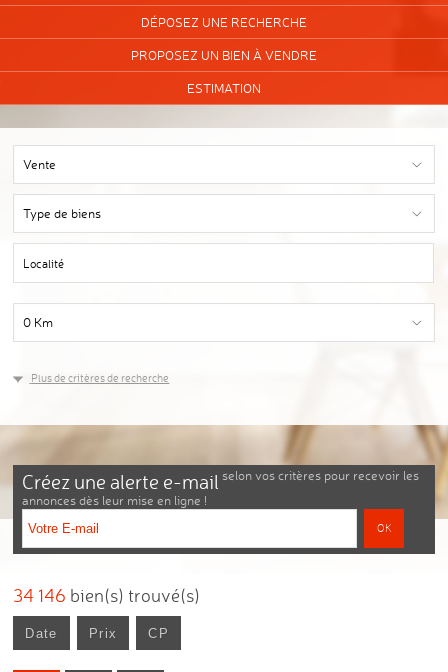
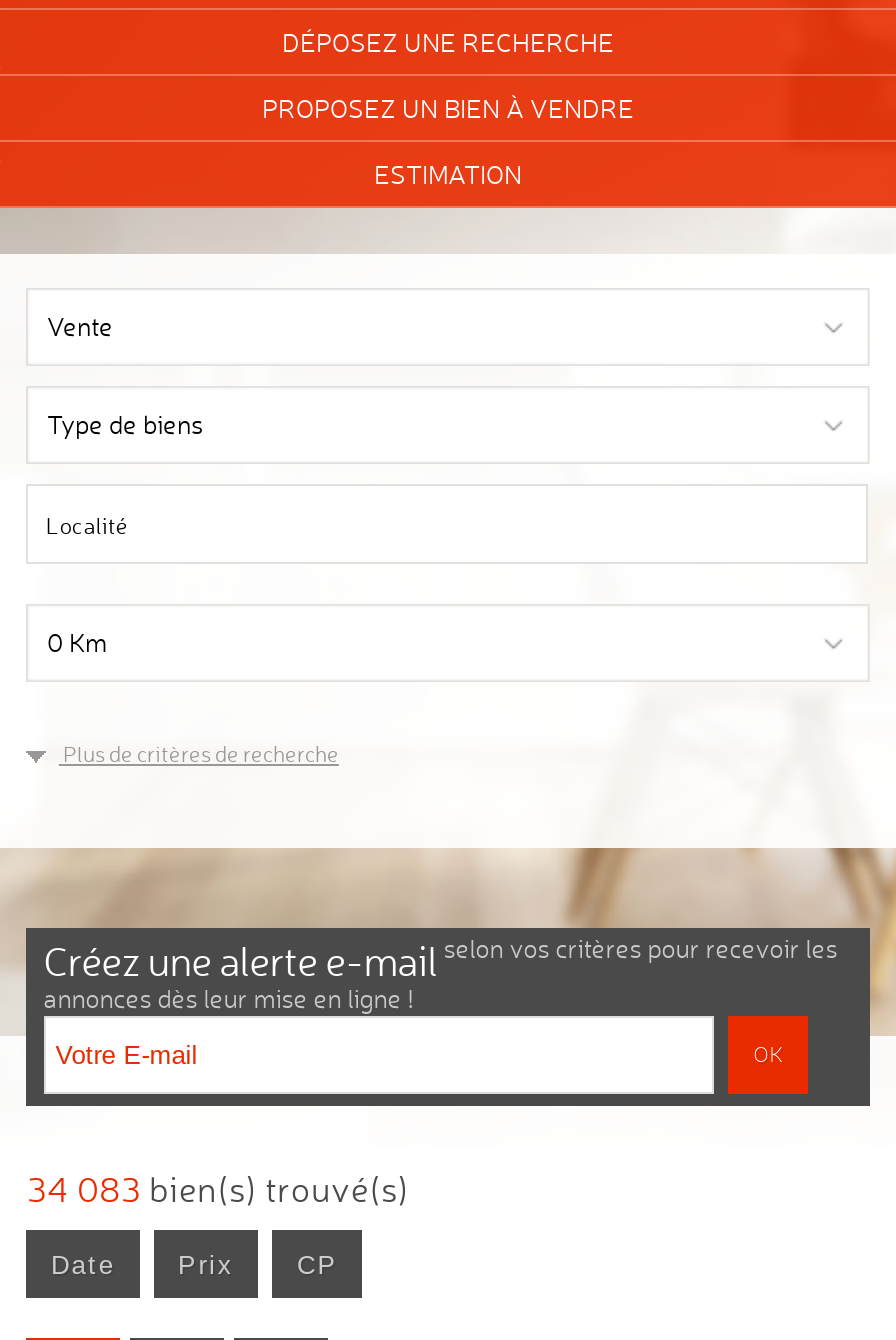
- 34 146 bien(s) trouvé(s)
+ 34 083 bien(s) trouvé(s)
